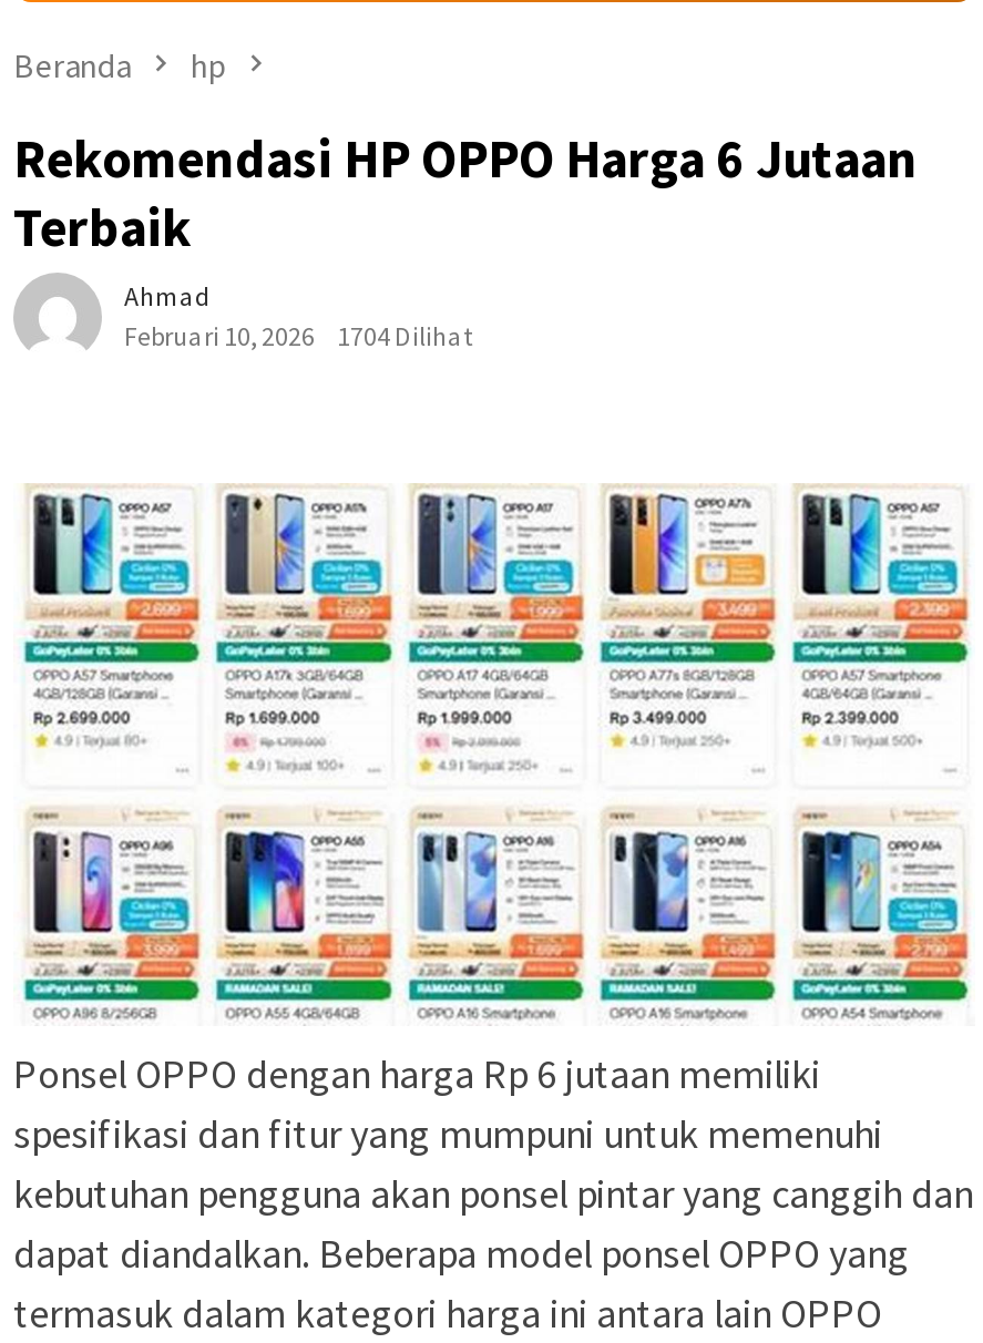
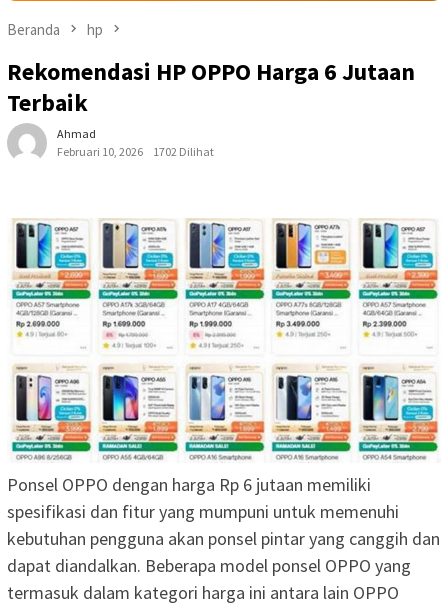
- Februari 10, 2026 1704 Dilihat
+ Februari 10, 2026 1702 Dilihat
